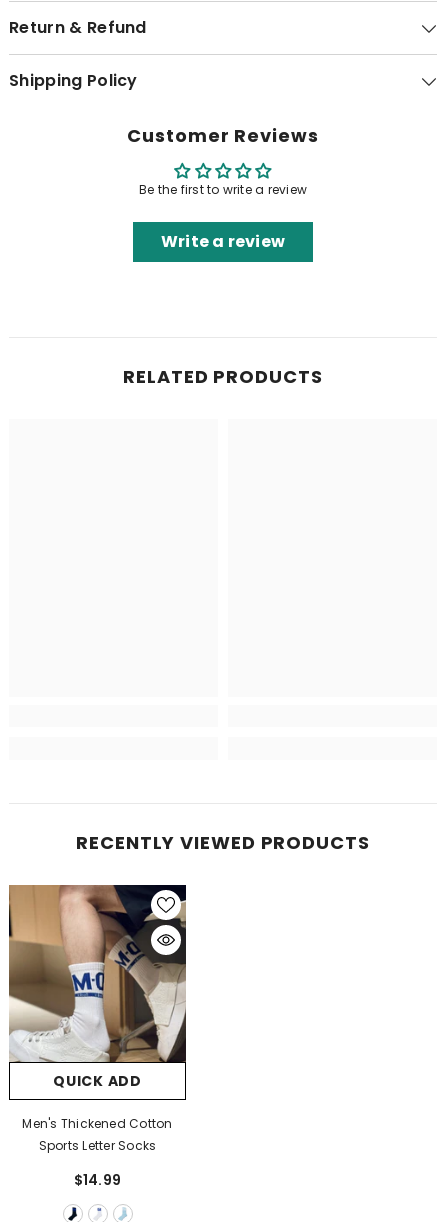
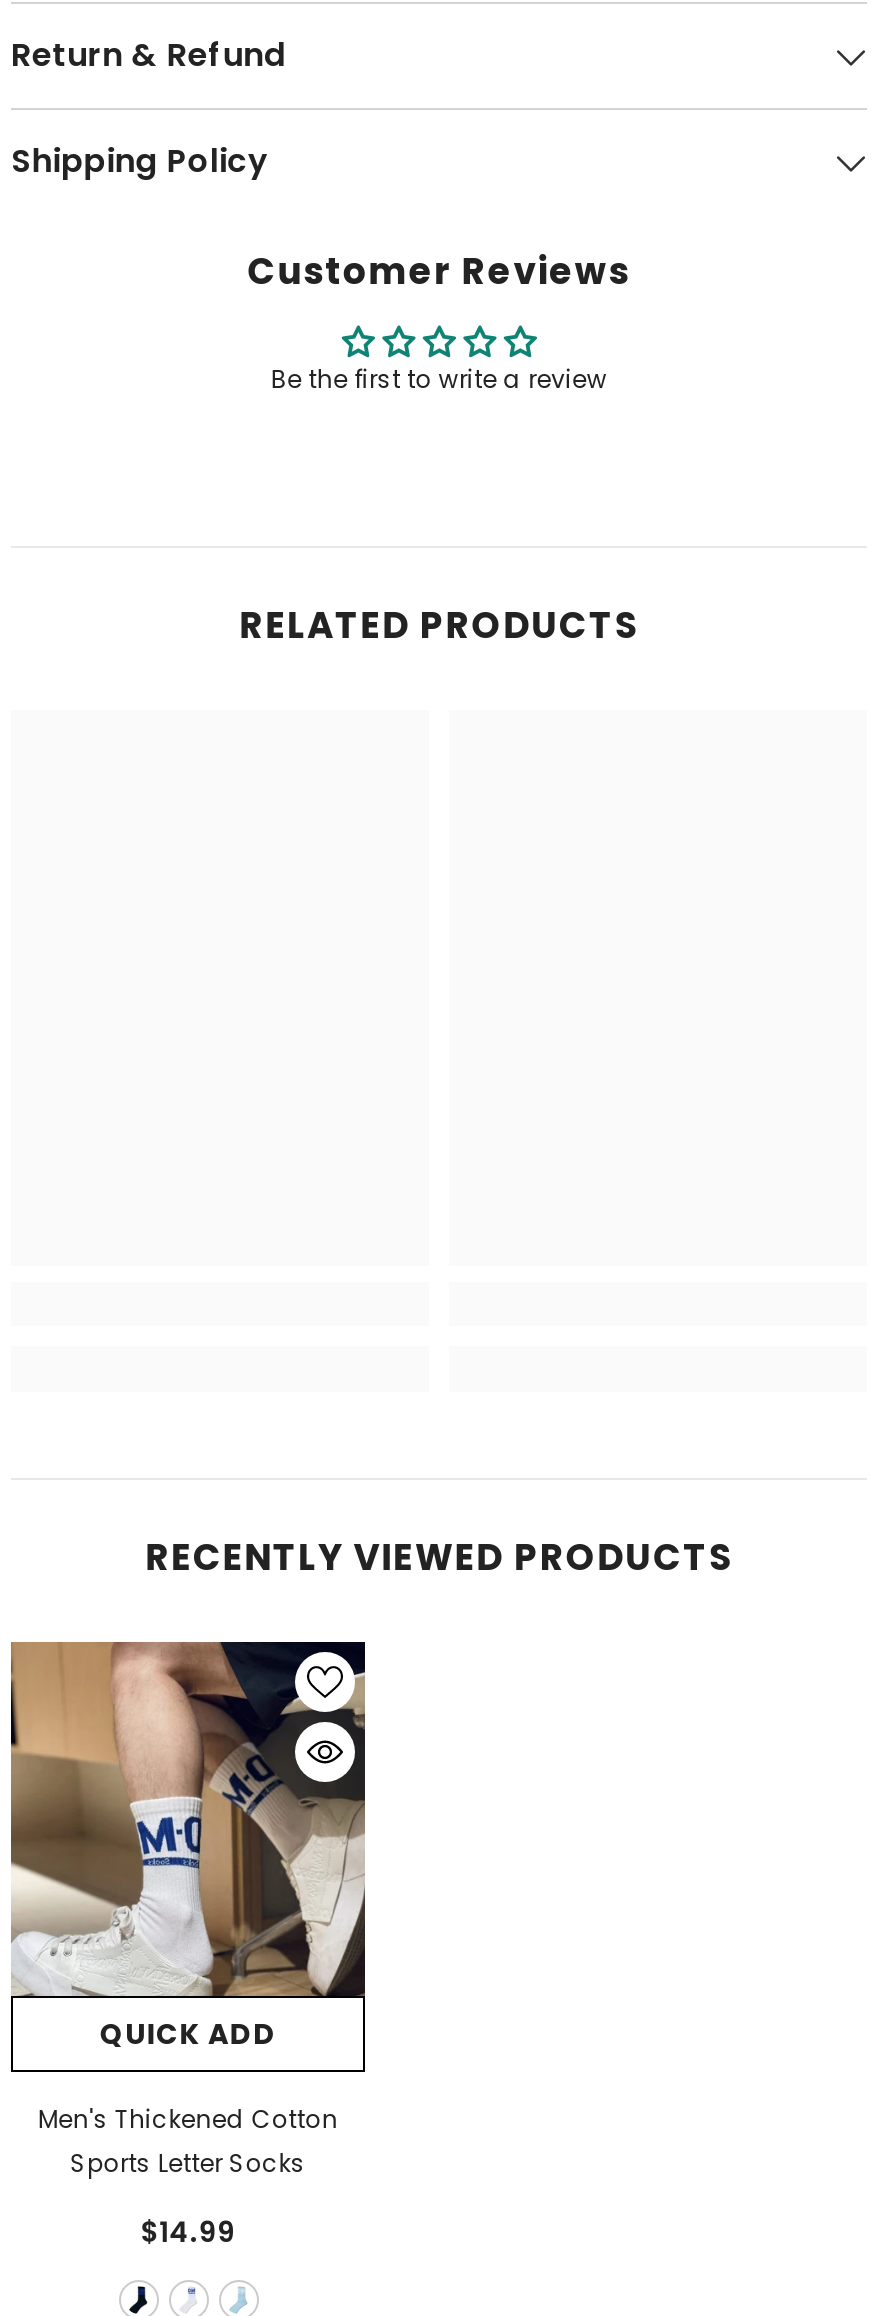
- Write a review
